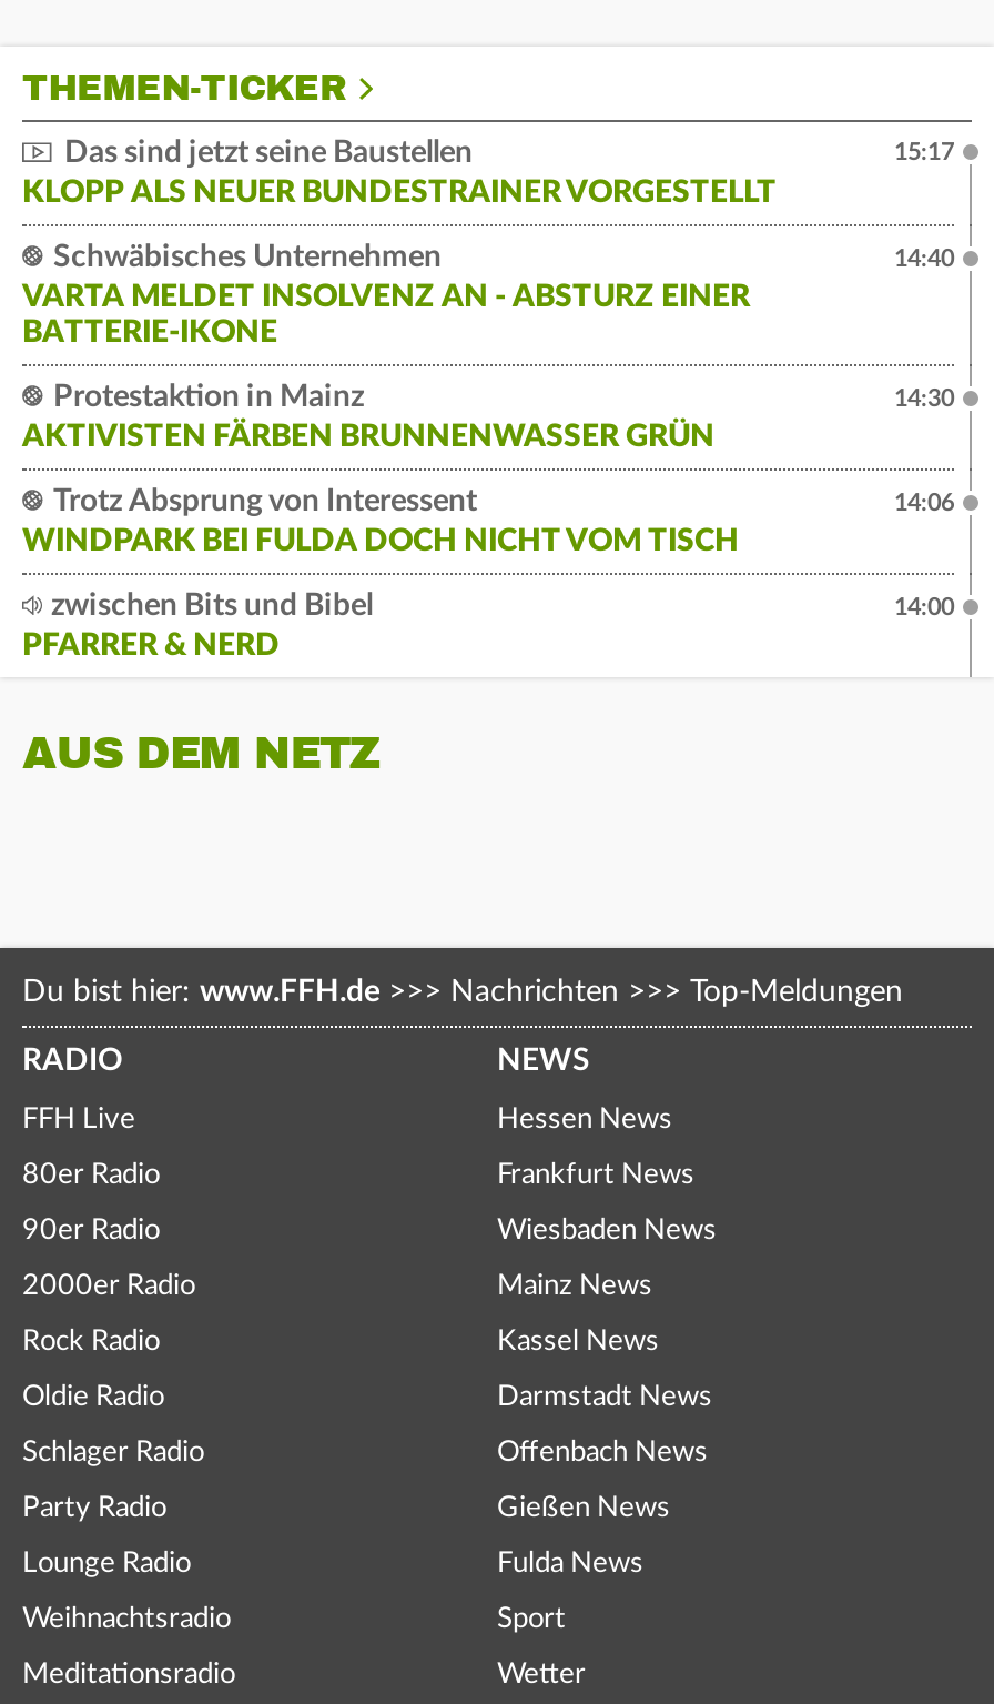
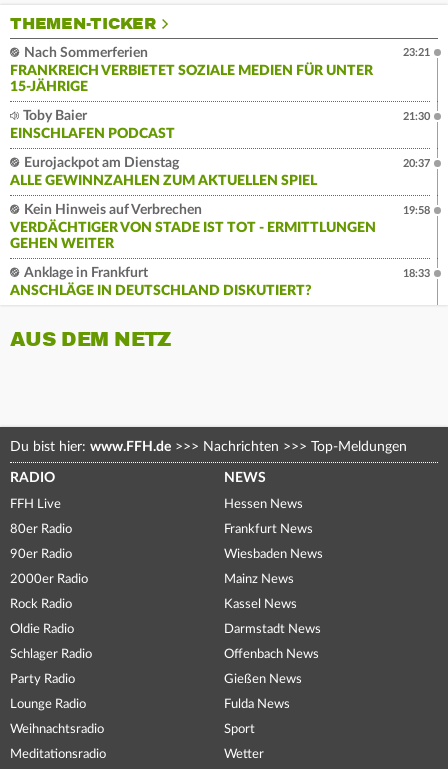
- Das sind jetzt seine Baustellen
- KLOPP ALS NEUER BUNDESTRAINER VORGESTELLT
+ Nach Sommerferien
+ FRANKREICH VERBIETET SOZIALE MEDIEN FÜR UNTER
+ 15-JÄHRIGE

- 15:17
+ 23:21

- Schwäbisches Unternehmen
- VARTA MELDET INSOLVENZ AN - ABSTURZ EINER
- BATTERIE-IKONE
+ Toby Baier
+ EINSCHLAFEN PODCAST

- 14:40
+ 21:30

- Protestaktion in Mainz
- AKTIVISTEN FÄRBEN BRUNNENWASSER GRÜN
+ Eurojackpot am Dienstag
+ ALLE GEWINNZAHLEN ZUM AKTUELLEN SPIEL

- 14:30
+ 20:37

- Trotz Absprung von Interessent
- WINDPARK BEI FULDA DOCH NICHT VOM TISCH
+ Kein Hinweis auf Verbrechen
+ VERDÄCHTIGER VON STADE IST TOT - ERMITTLUNGEN
+ GEHEN WEITER

- 14:06
+ 19:58

- zwischen Bits und Bibel
- PFARRER & NERD
+ Anklage in Frankfurt
+ ANSCHLÄGE IN DEUTSCHLAND DISKUTIERT?

- 14:00
+ 18:33
